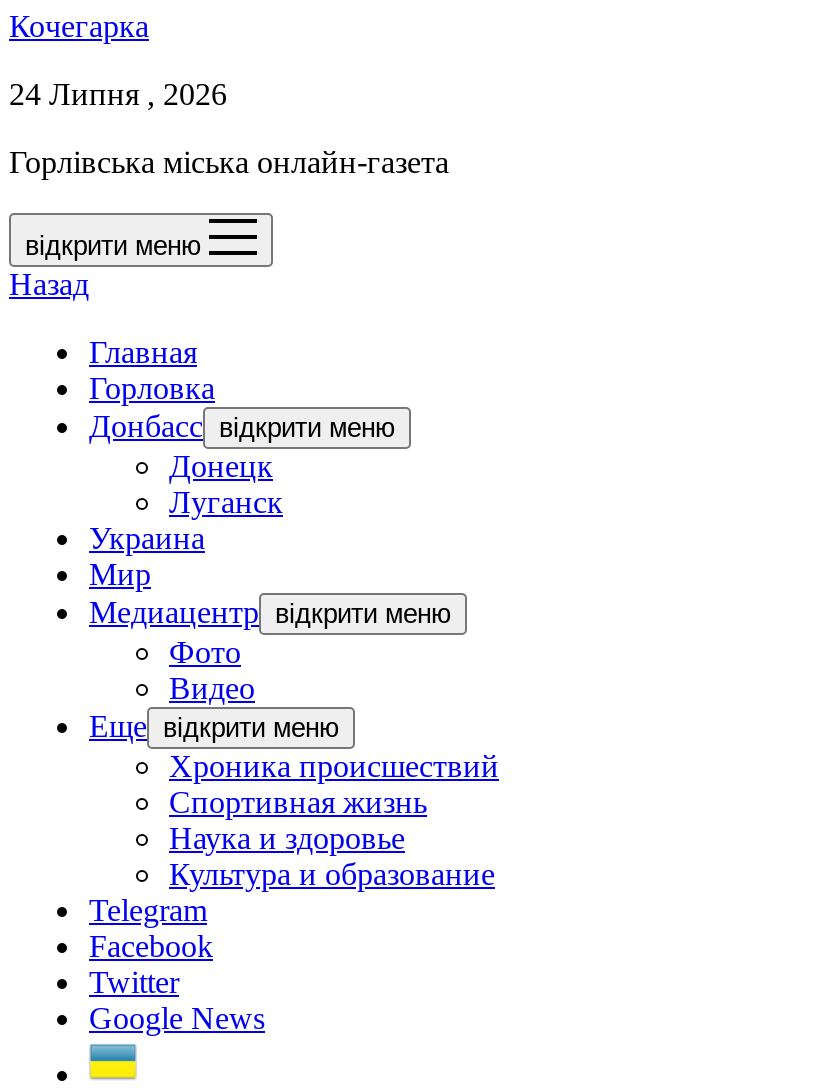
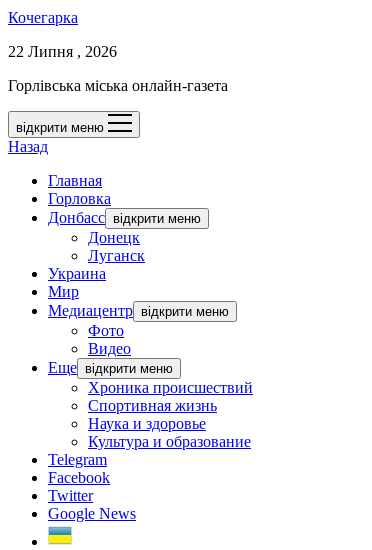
- 24 Липня , 2026
+ 22 Липня , 2026
